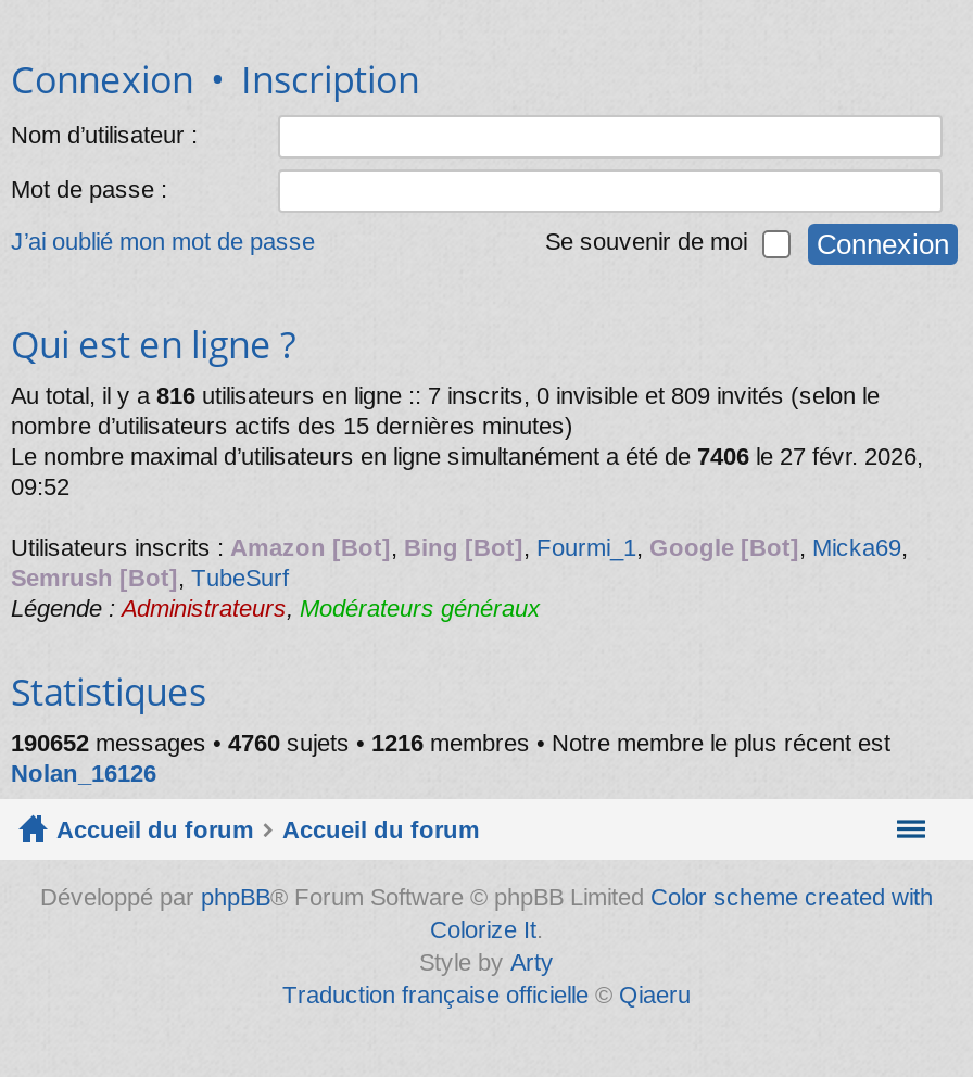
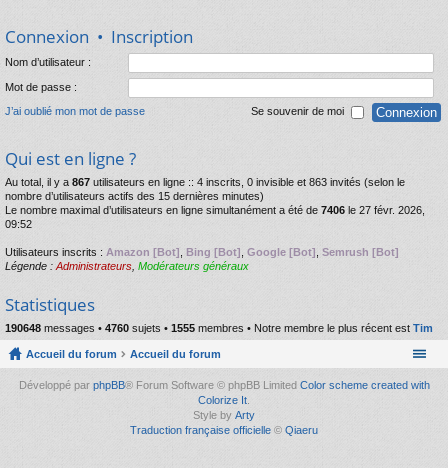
- Au total, il y a 816 utilisateurs en ligne :: 7 inscrits, 0 invisible et 809 invités (selon le
+ Au total, il y a 867 utilisateurs en ligne :: 4 inscrits, 0 invisible et 863 invités (selon le

- Utilisateurs inscrits : Amazon [Bot], Bing [Bot], Fourmi_1, Google [Bot], Micka69,
- Semrush [Bot], TubeSurf
+ Utilisateurs inscrits : Amazon [Bot], Bing [Bot], Google [Bot], Semrush [Bot]

- 190652 messages • 4760 sujets • 1216 membres • Notre membre le plus récent est
- Nolan_16126
+ 190648 messages • 4760 sujets • 1555 membres • Notre membre le plus récent est Tim
